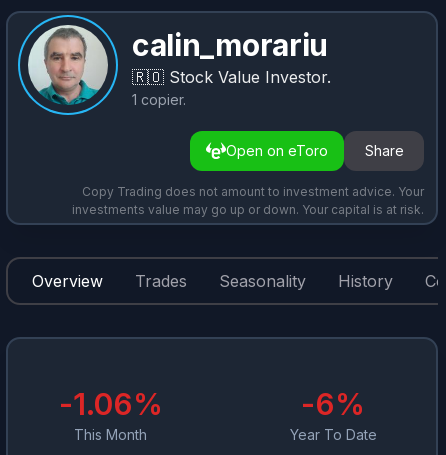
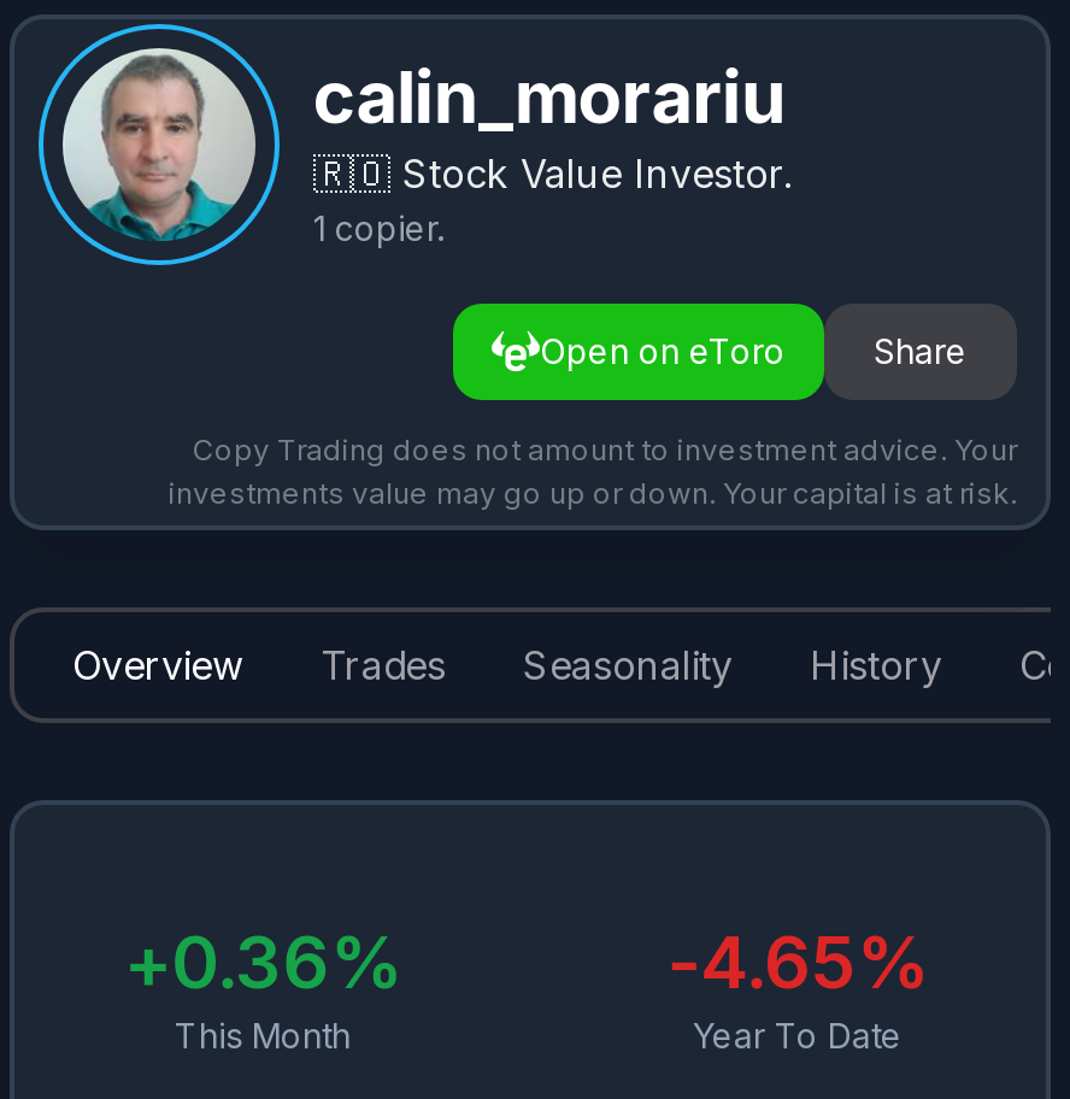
- -1.06%
+ +0.36%

- -6%
+ -4.65%
